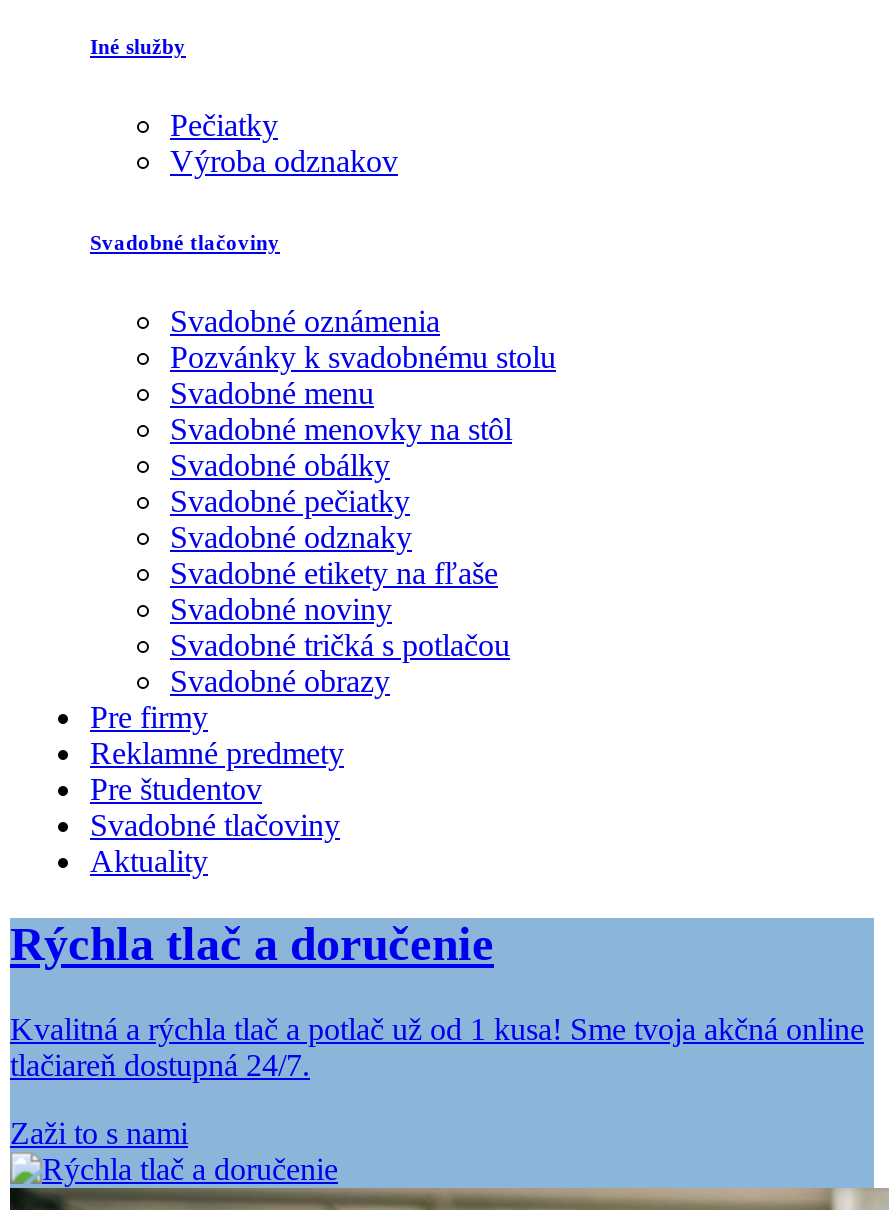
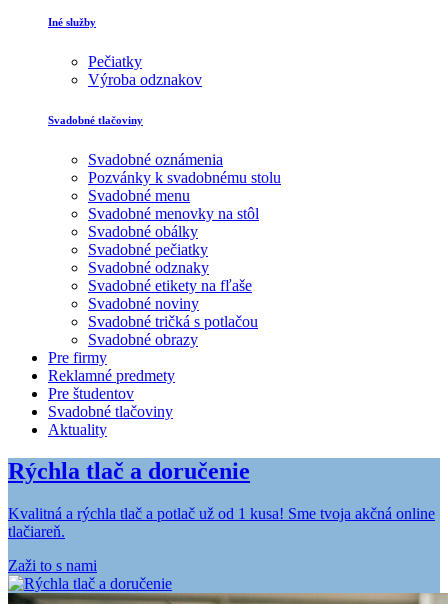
- tlačiareň dostupná 24/7.
+ tlačiareň.
